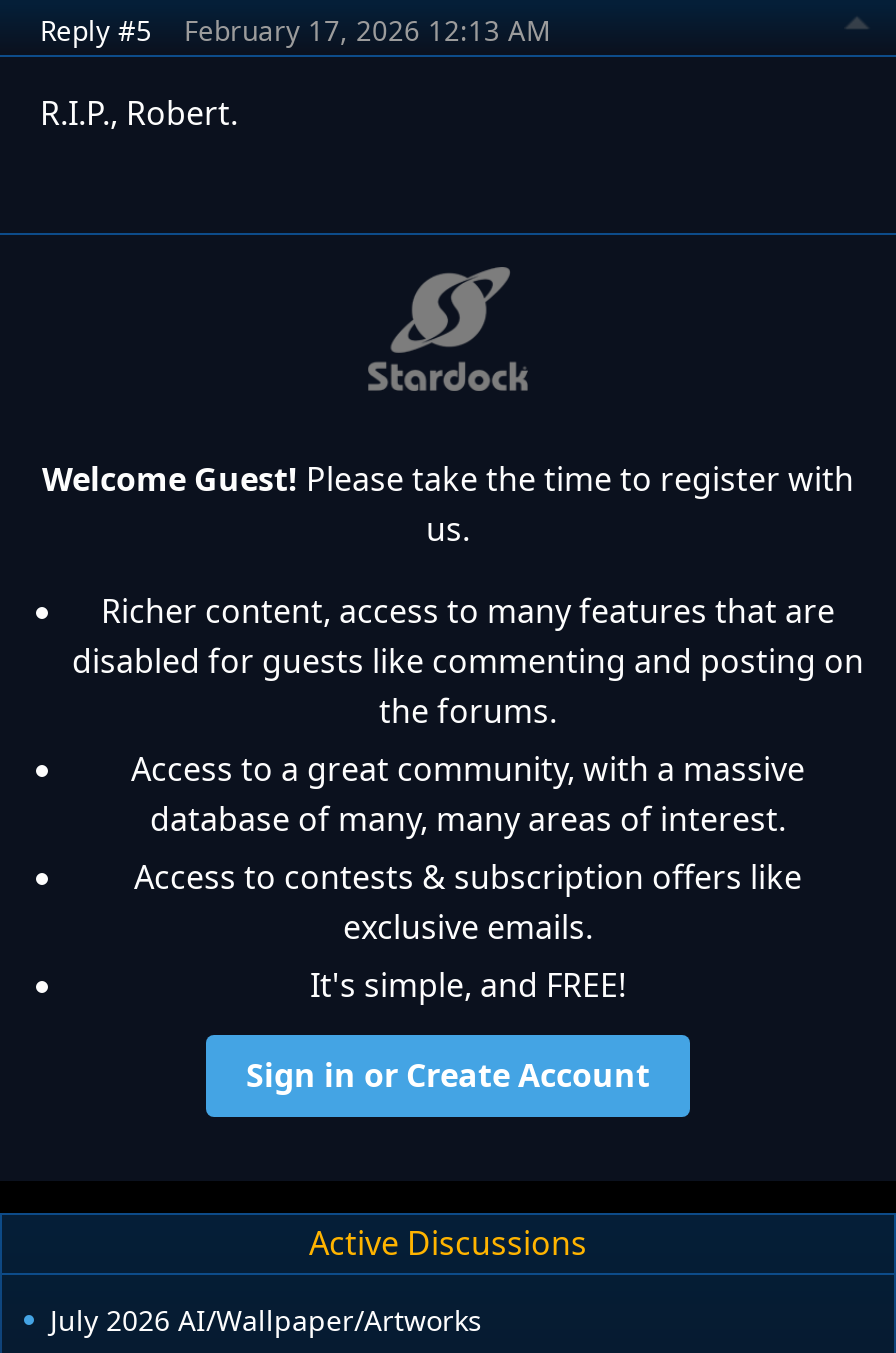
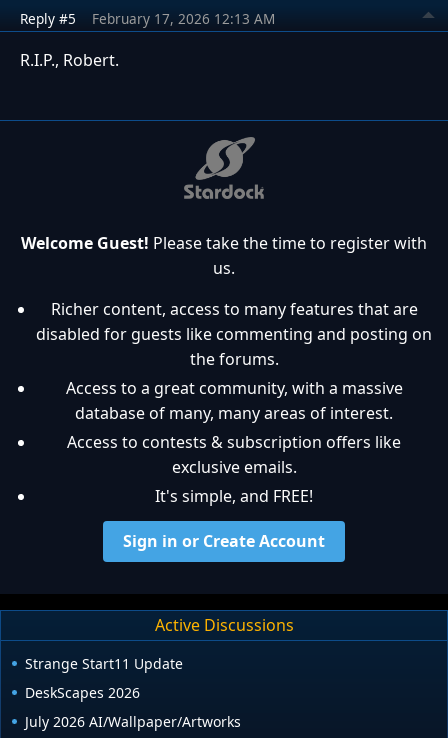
+ Strange Start11 Update
+ DeskScapes 2026
